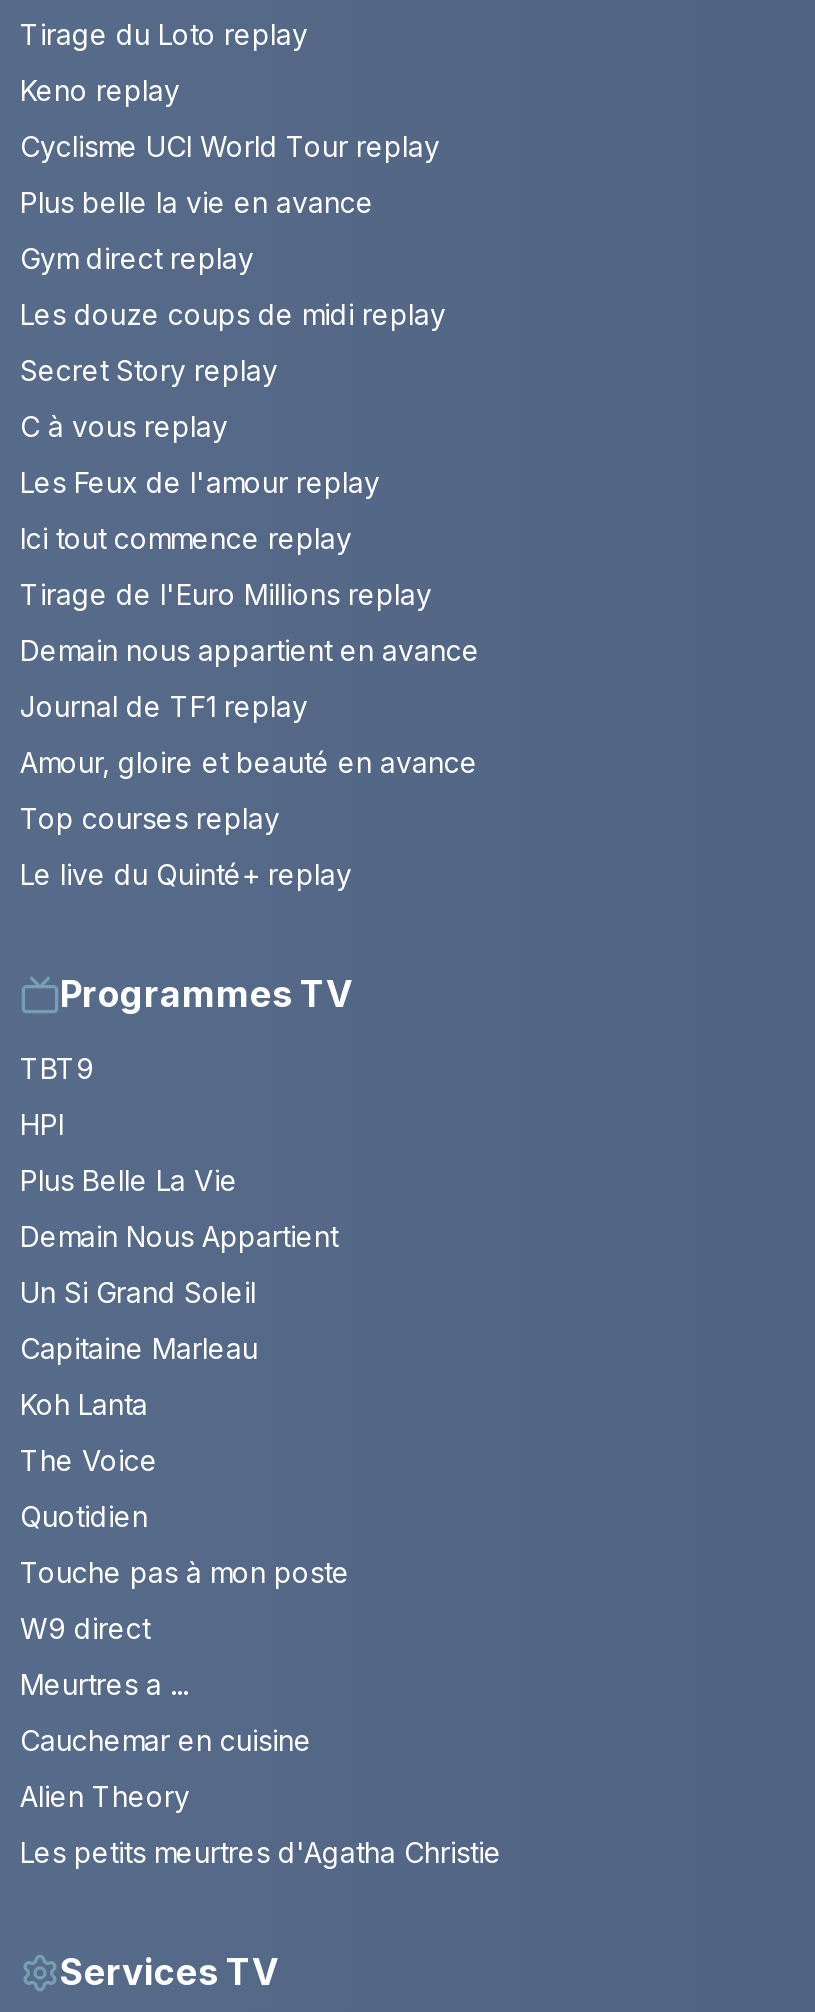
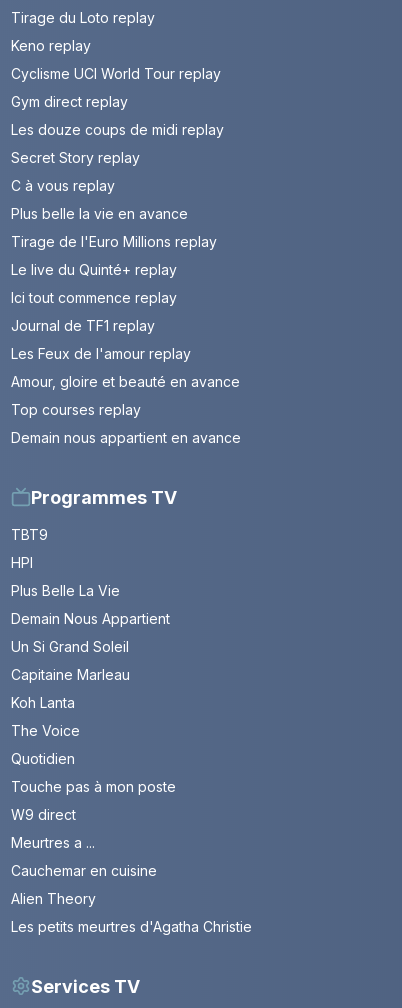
moved down: Plus belle la vie en avance

moved up: Gym direct replay | Les douze coups de midi replay | Secret Story replay | C à vous replay

moved down: Les Feux de l'amour replay

moved down: Ici tout commence replay

moved up: Tirage de l'Euro Millions replay

moved down: Demain nous appartient en avance

moved up: Journal de TF1 replay

moved up: Le live du Quinté+ replay
